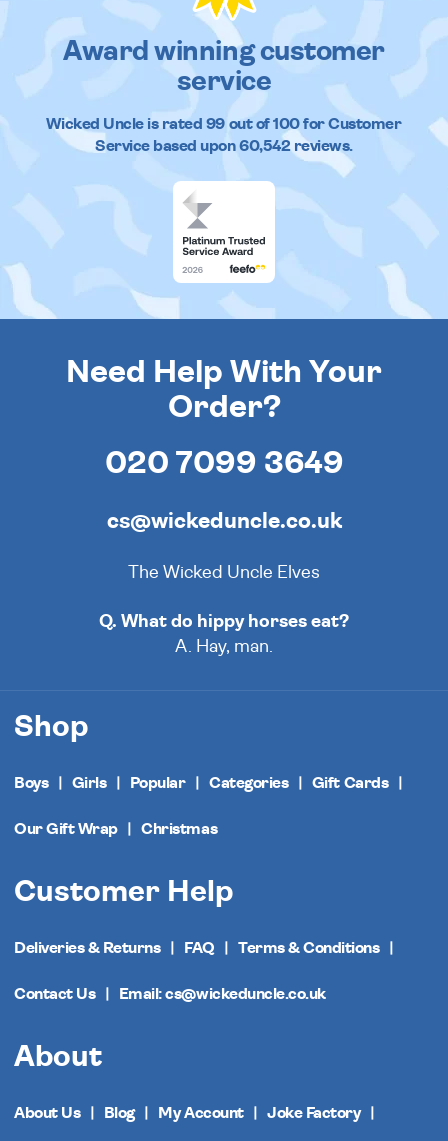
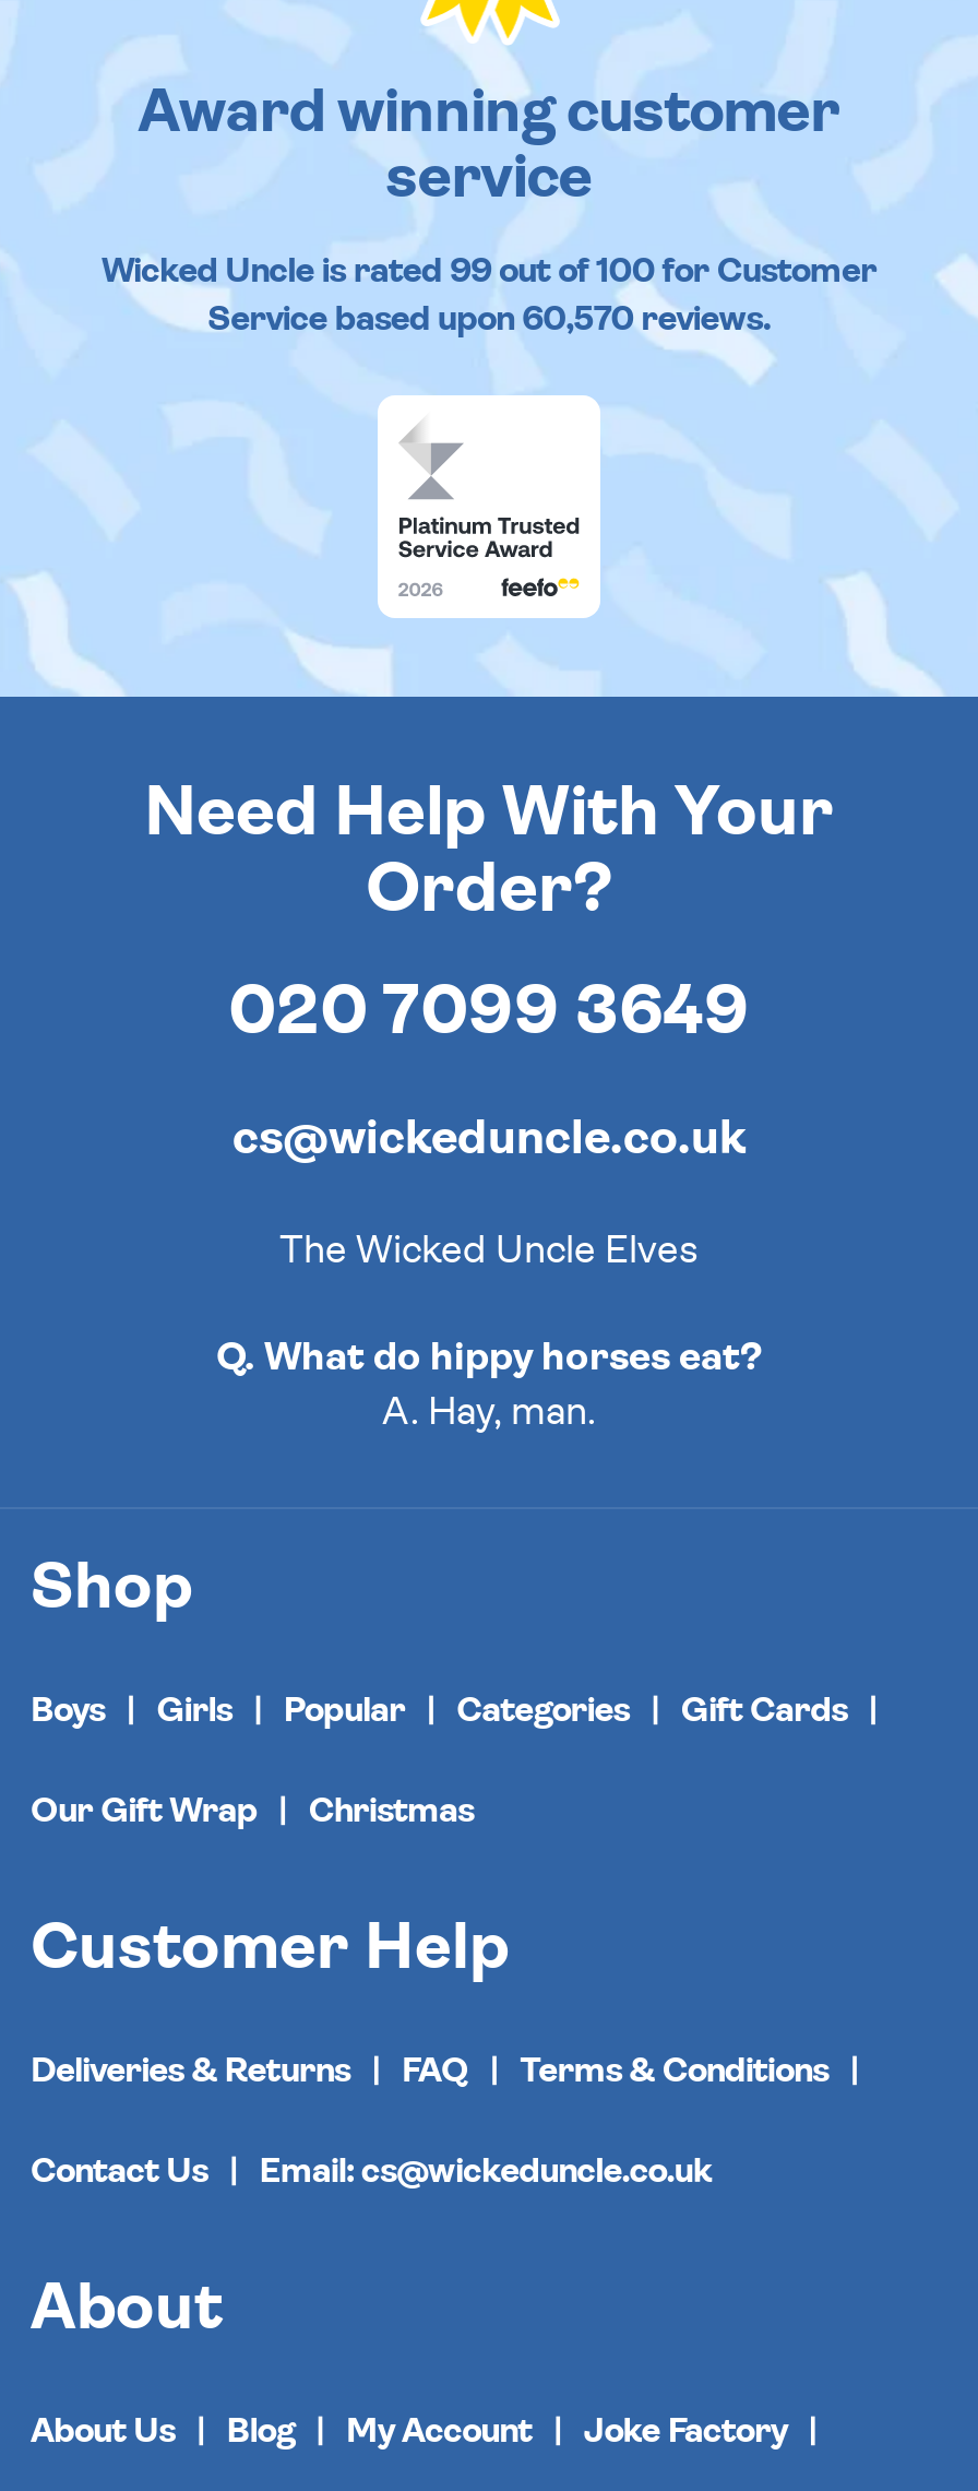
- Service based upon 60,542 reviews.
+ Service based upon 60,570 reviews.
